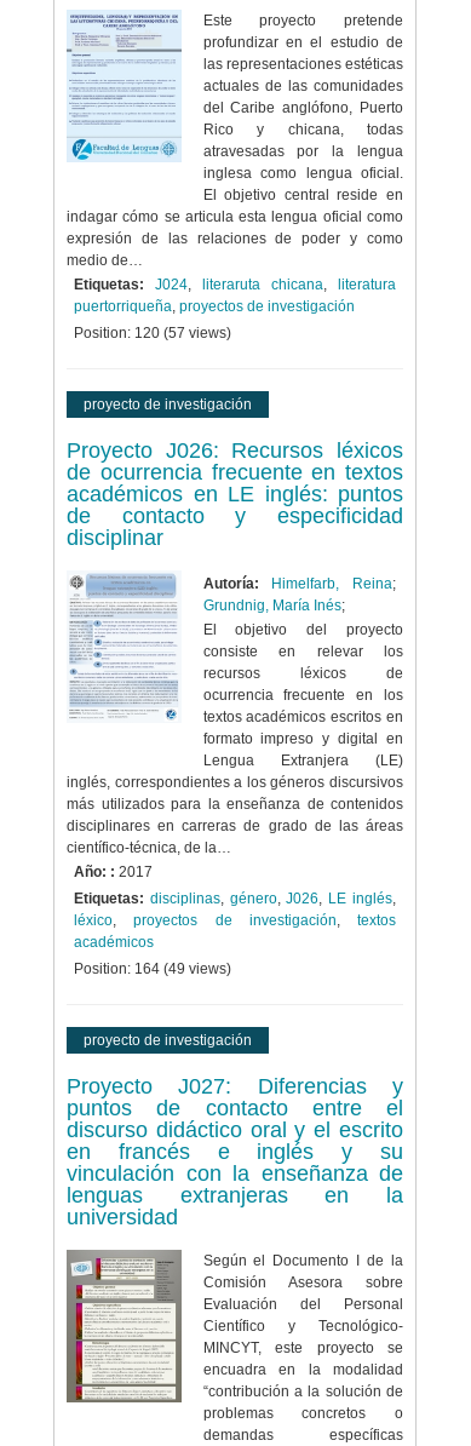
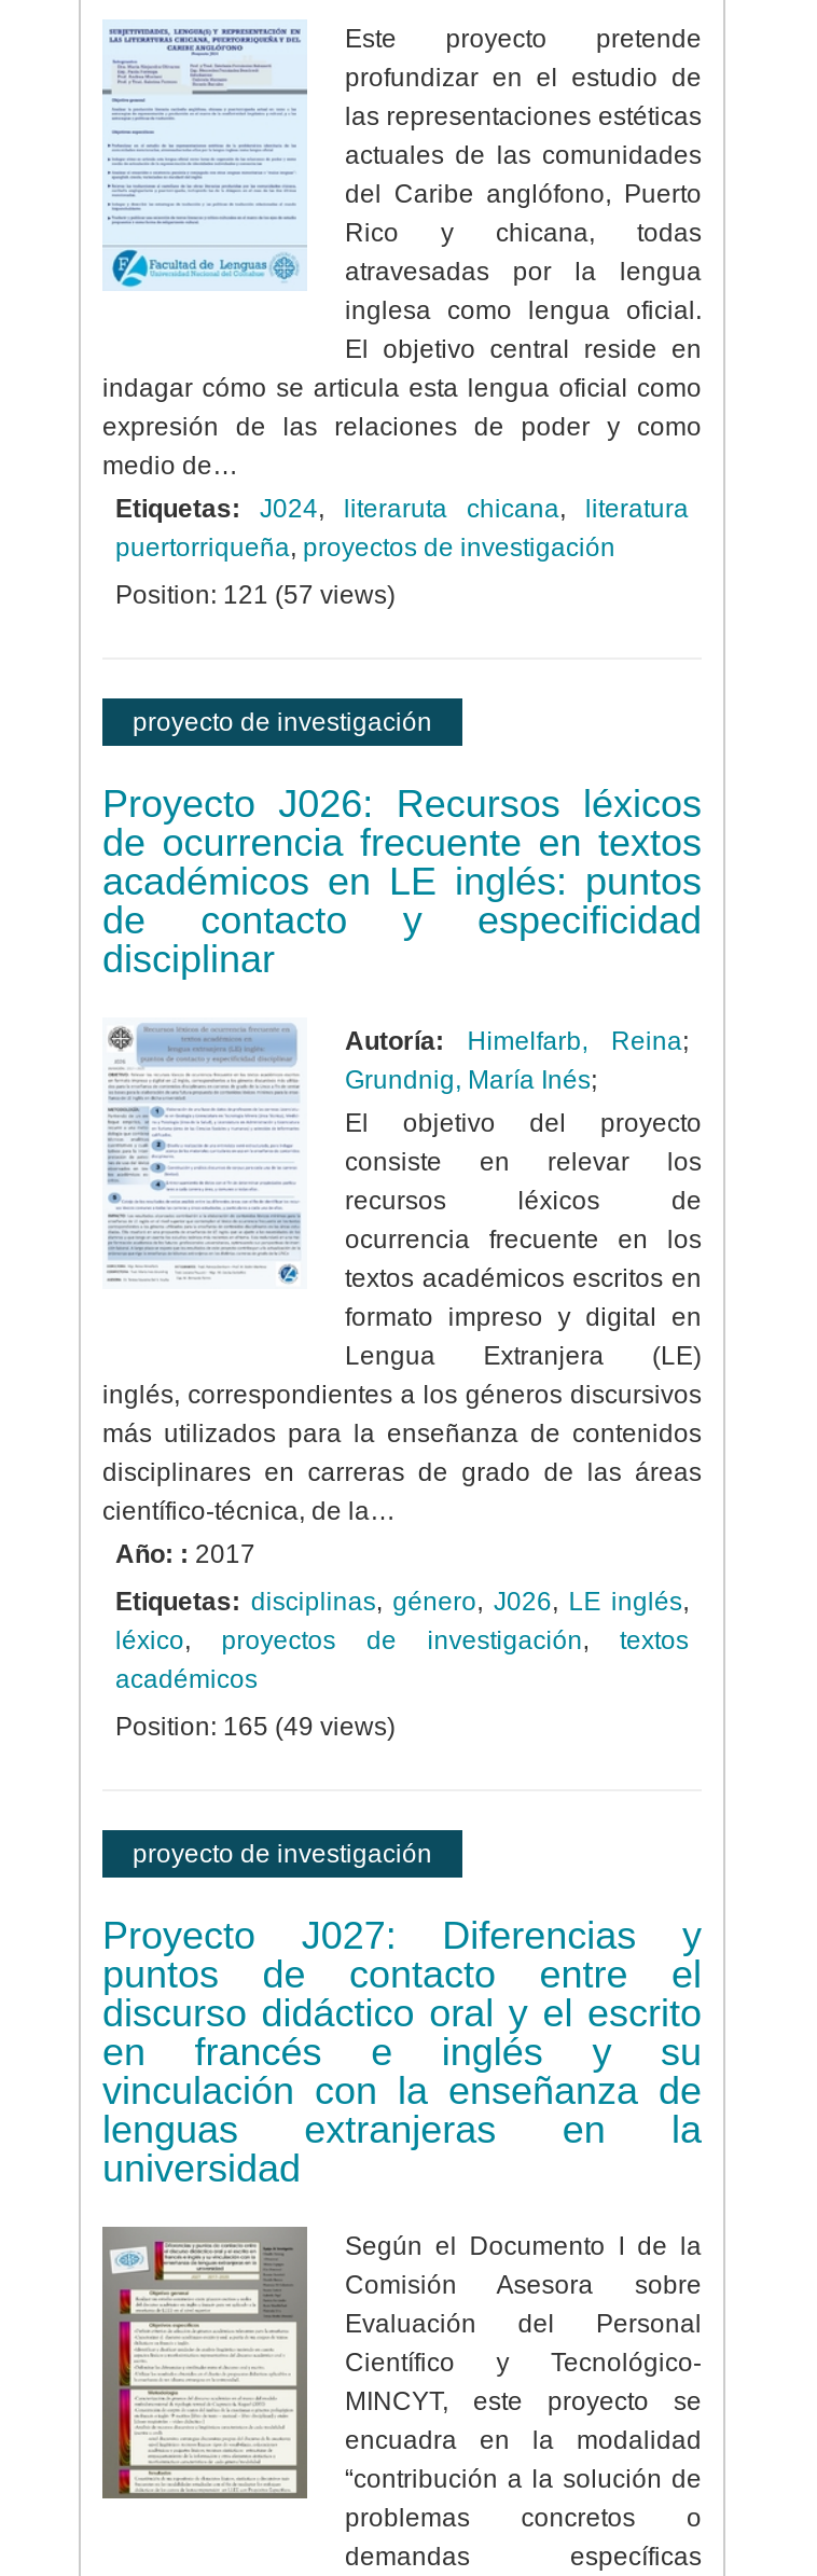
- Position: 120 (57 views)
+ Position: 121 (57 views)

- Position: 164 (49 views)
+ Position: 165 (49 views)
